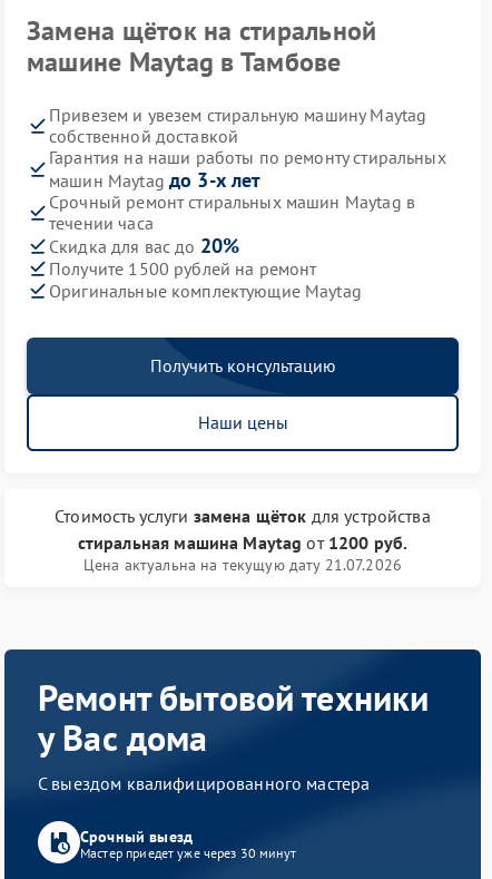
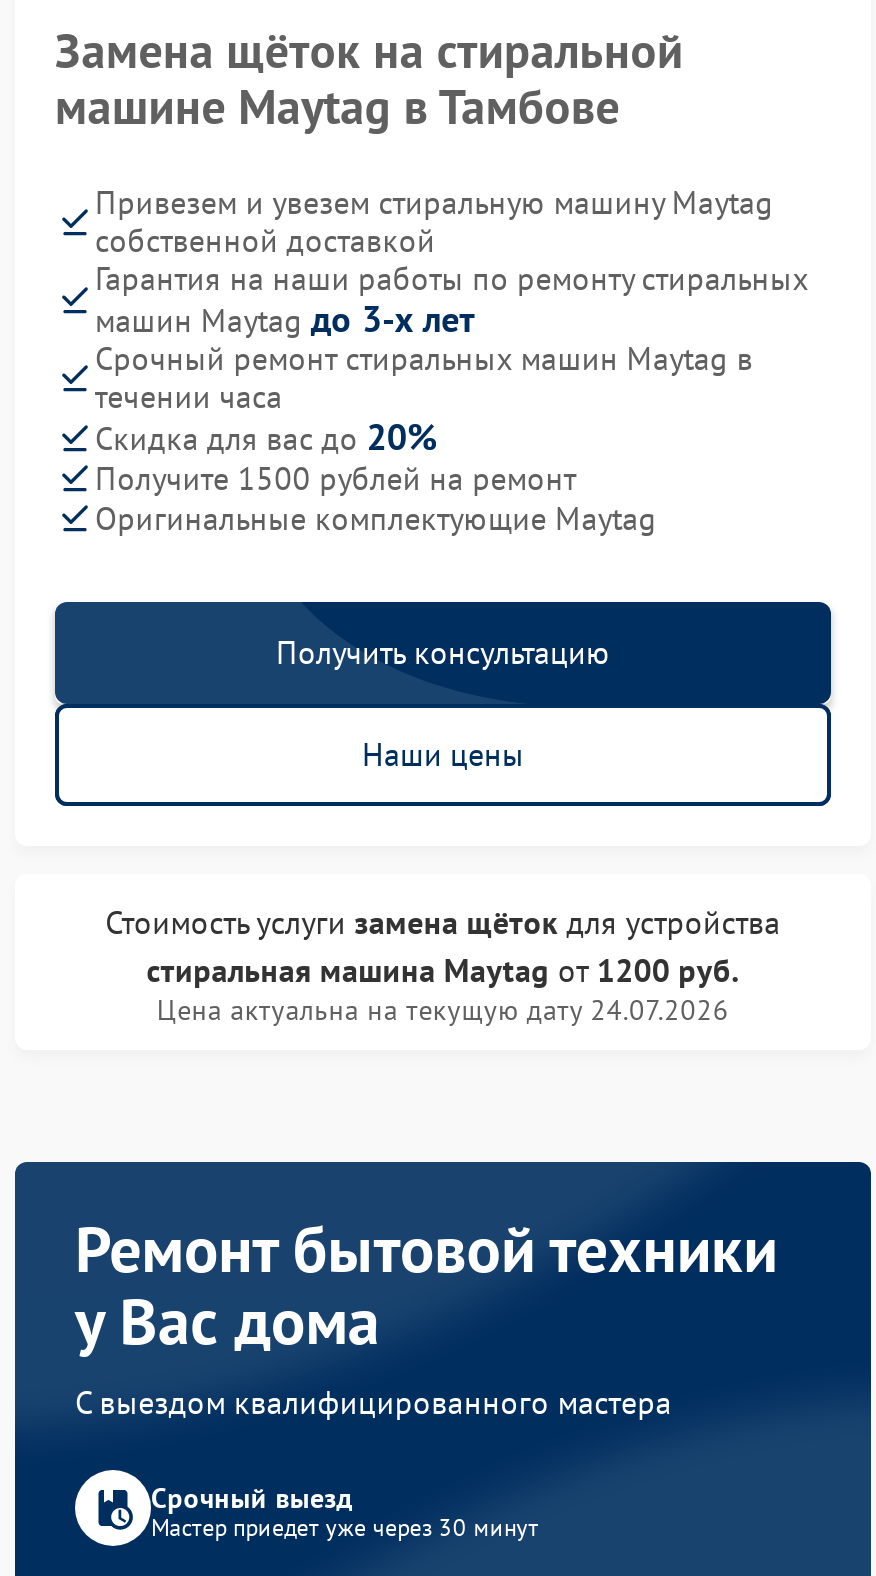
- Цена актуальна на текущую дату 21.07.2026
+ Цена актуальна на текущую дату 24.07.2026
